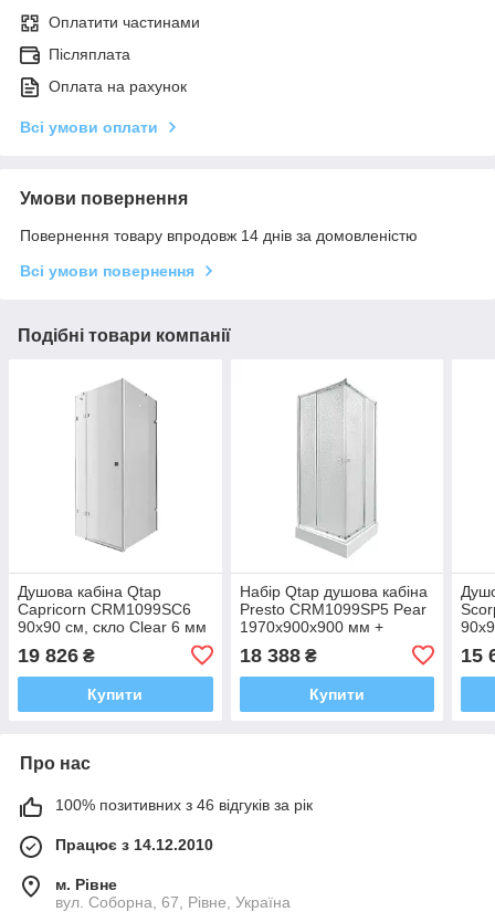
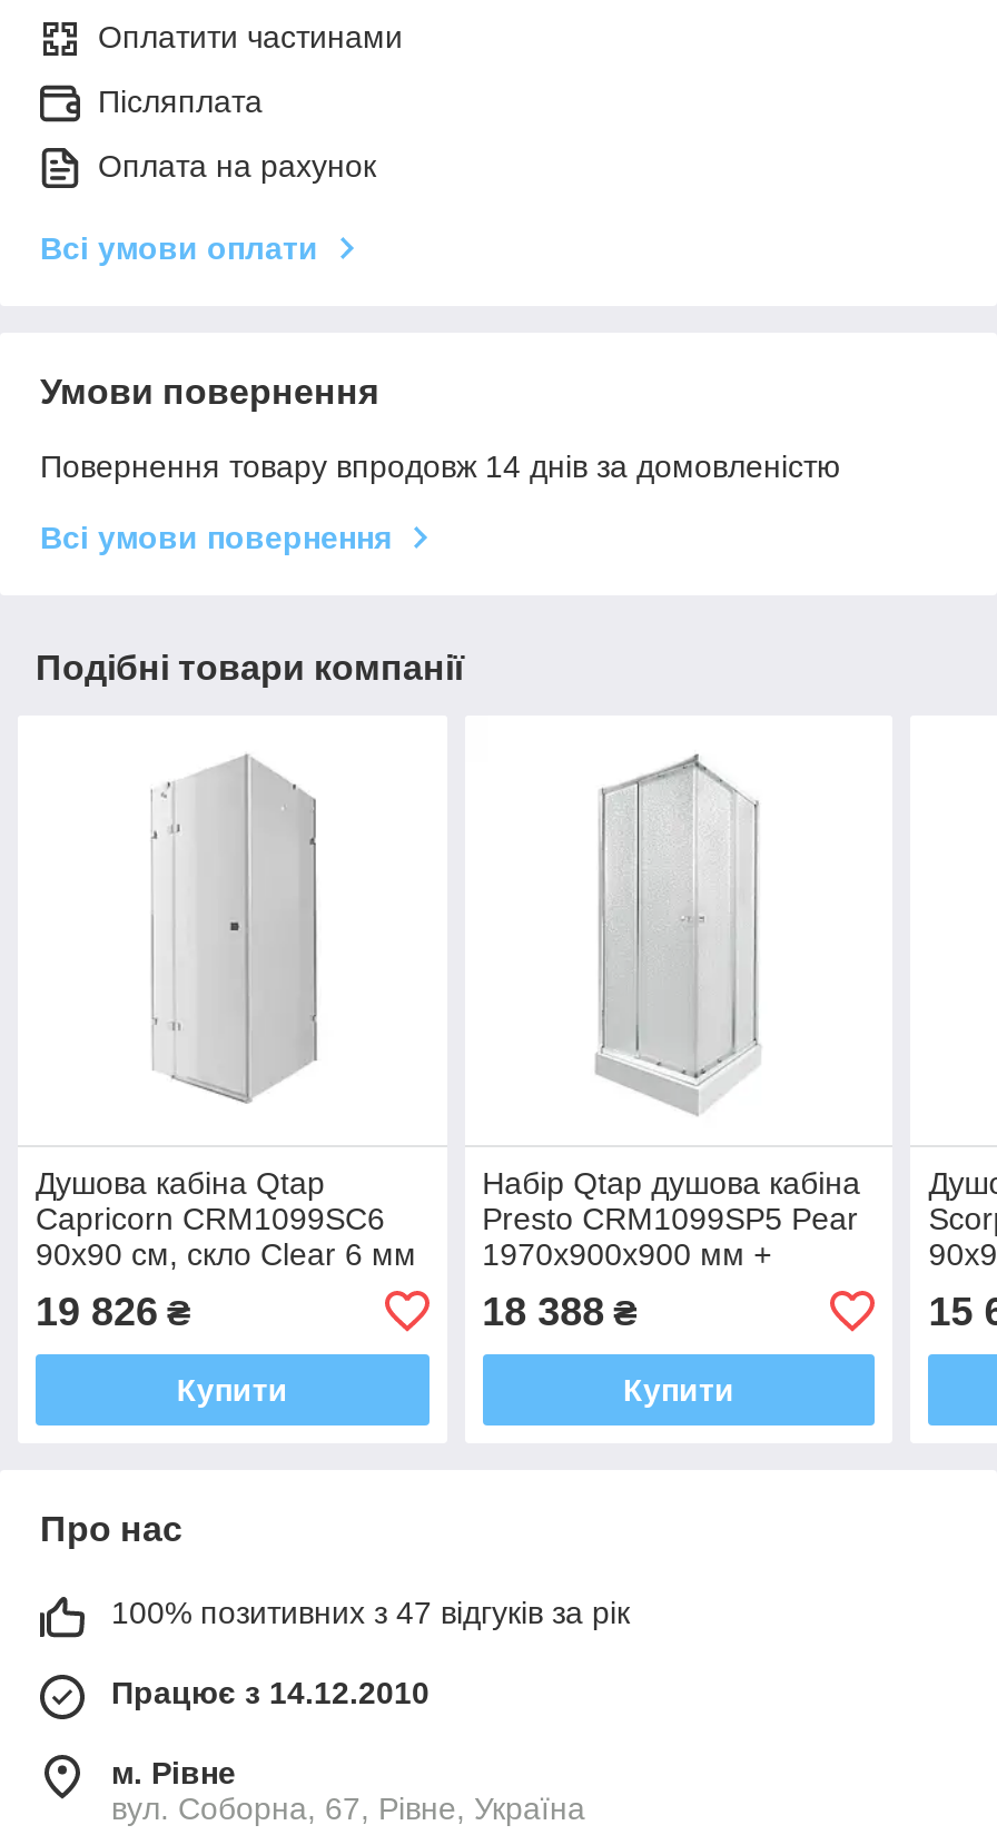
- 100% позитивних з 46 відгуків за рік
+ 100% позитивних з 47 відгуків за рік
